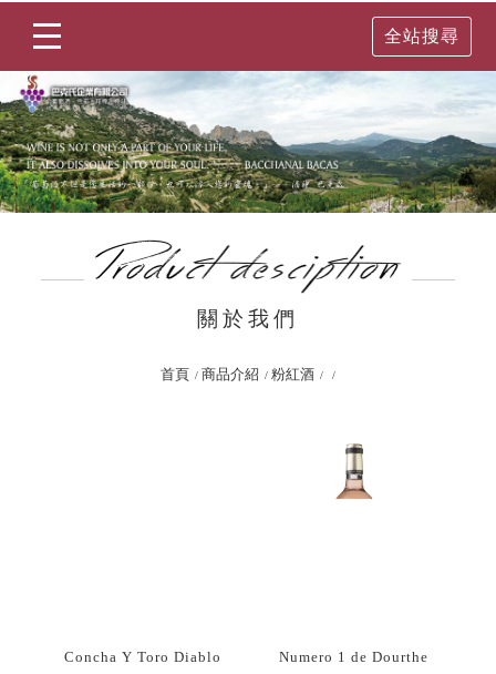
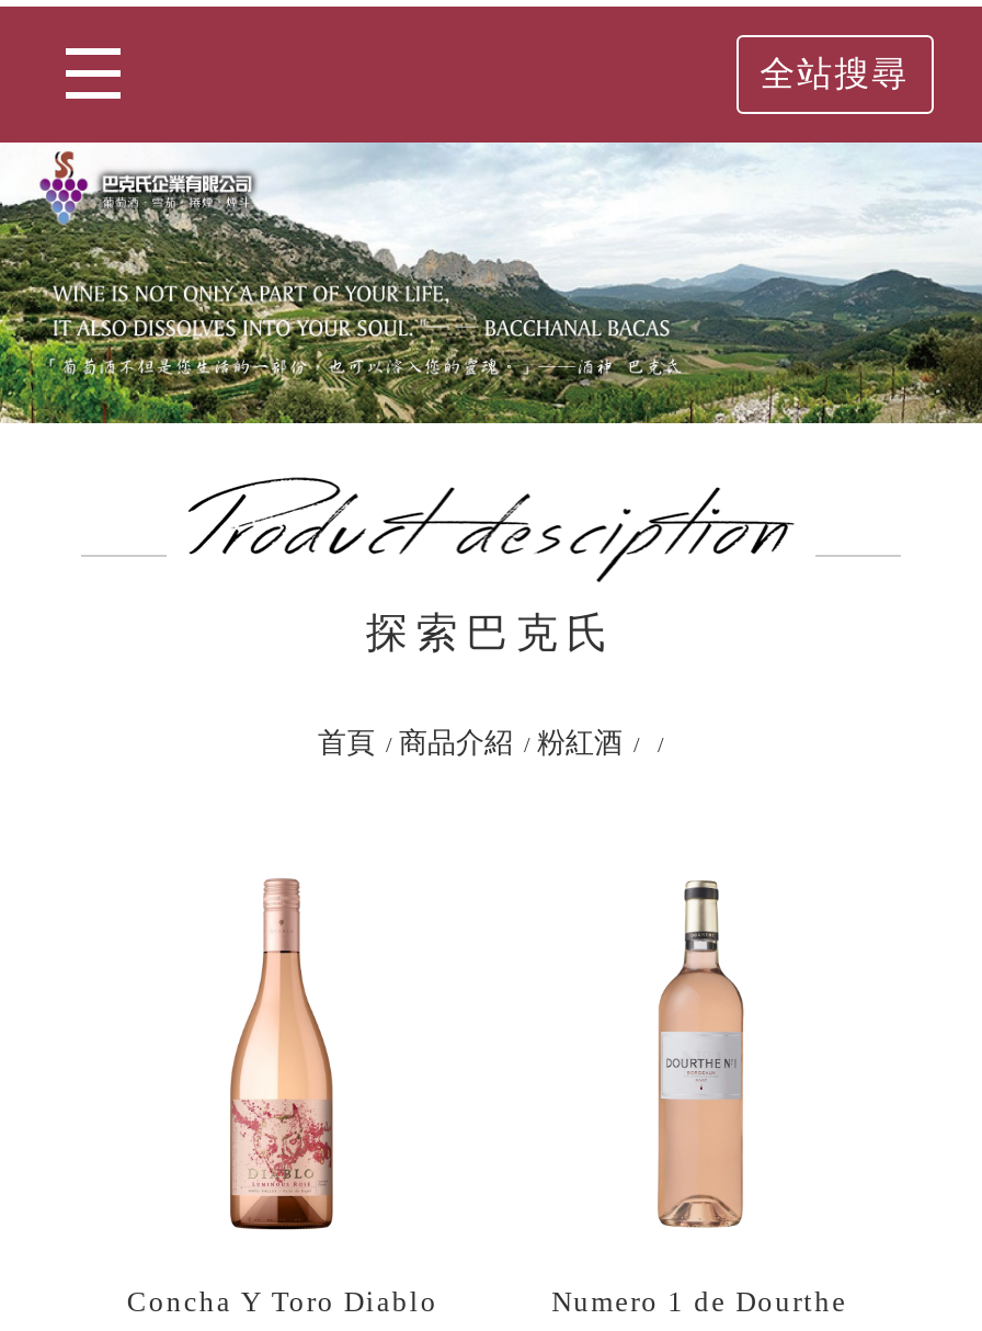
- 關於我們
+ 探索巴克氏

+ [image]

+ [image]
